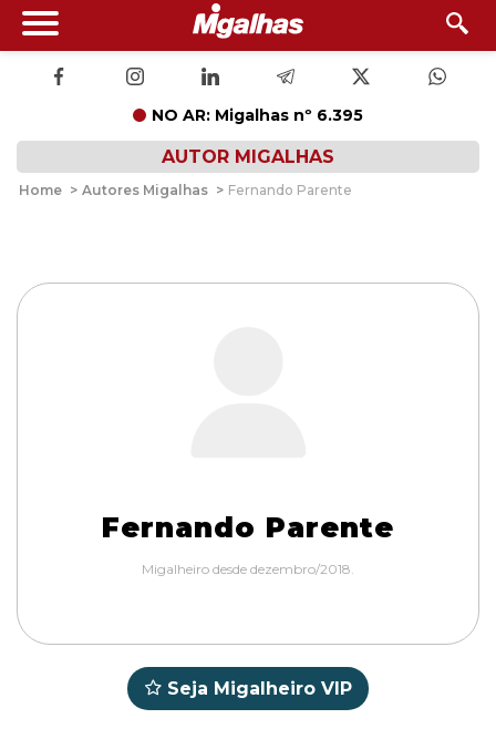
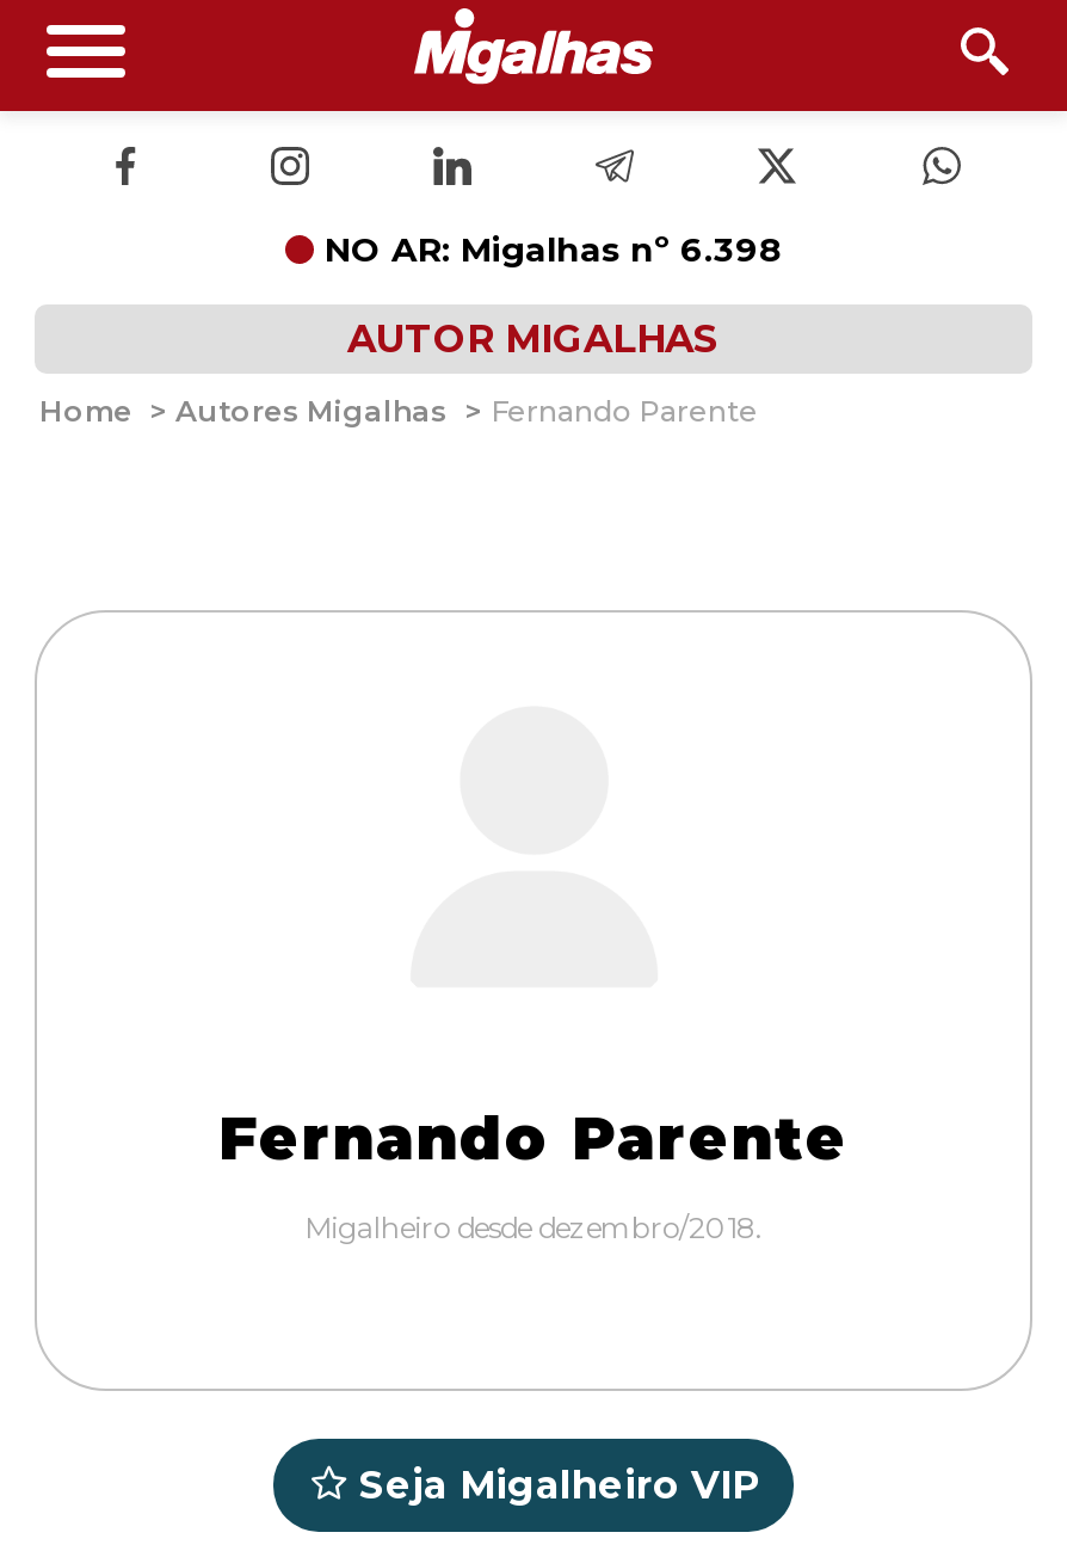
- NO AR: Migalhas nº 6.395
+ NO AR: Migalhas nº 6.398
